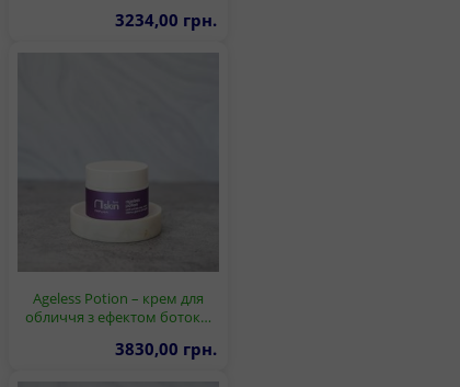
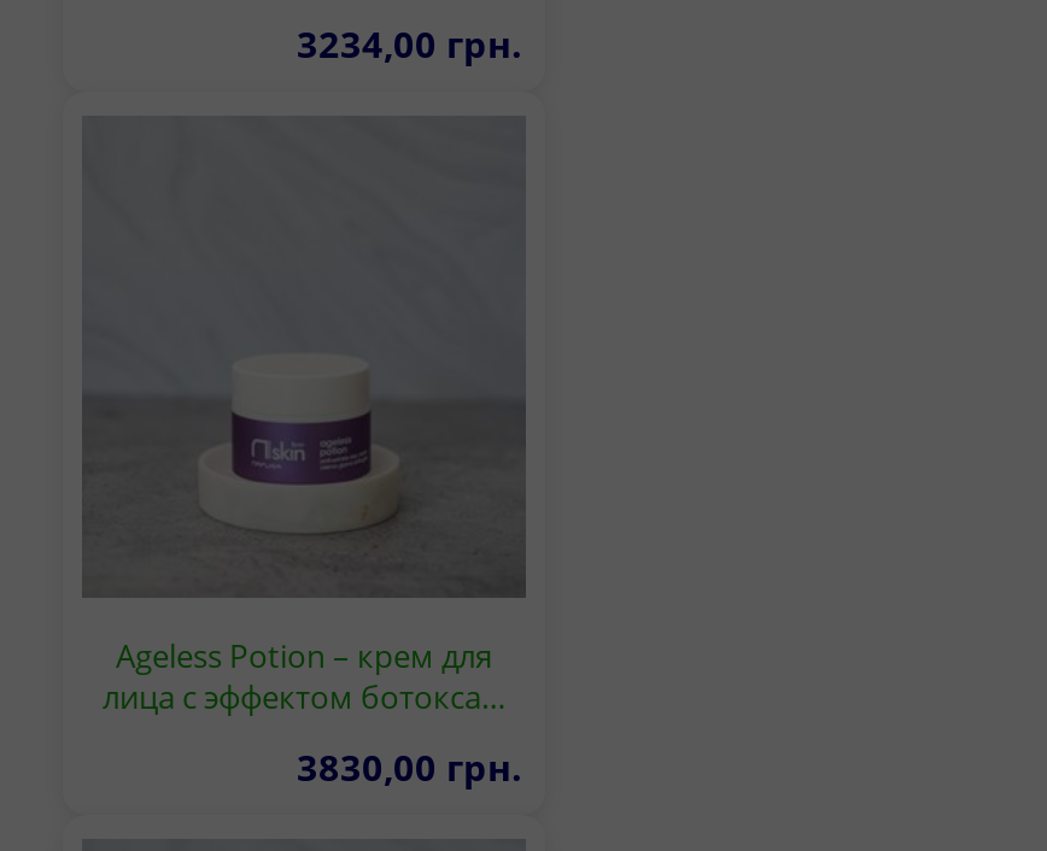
- обличчя з ефектом боток…
+ лица с эффектом ботокса…
